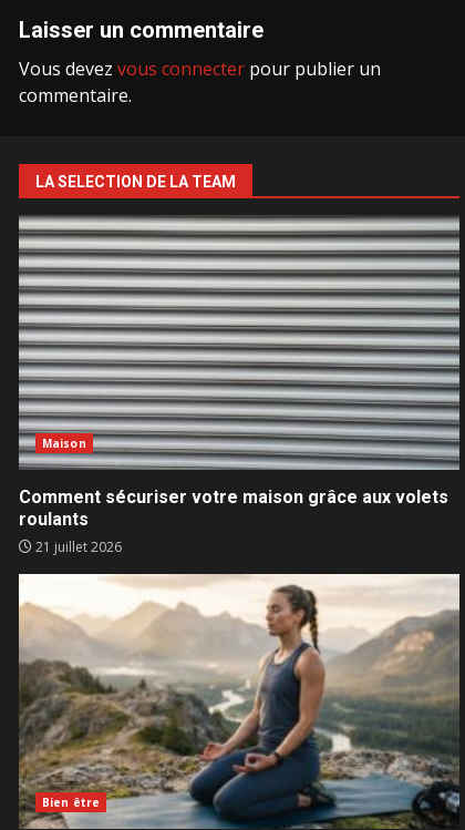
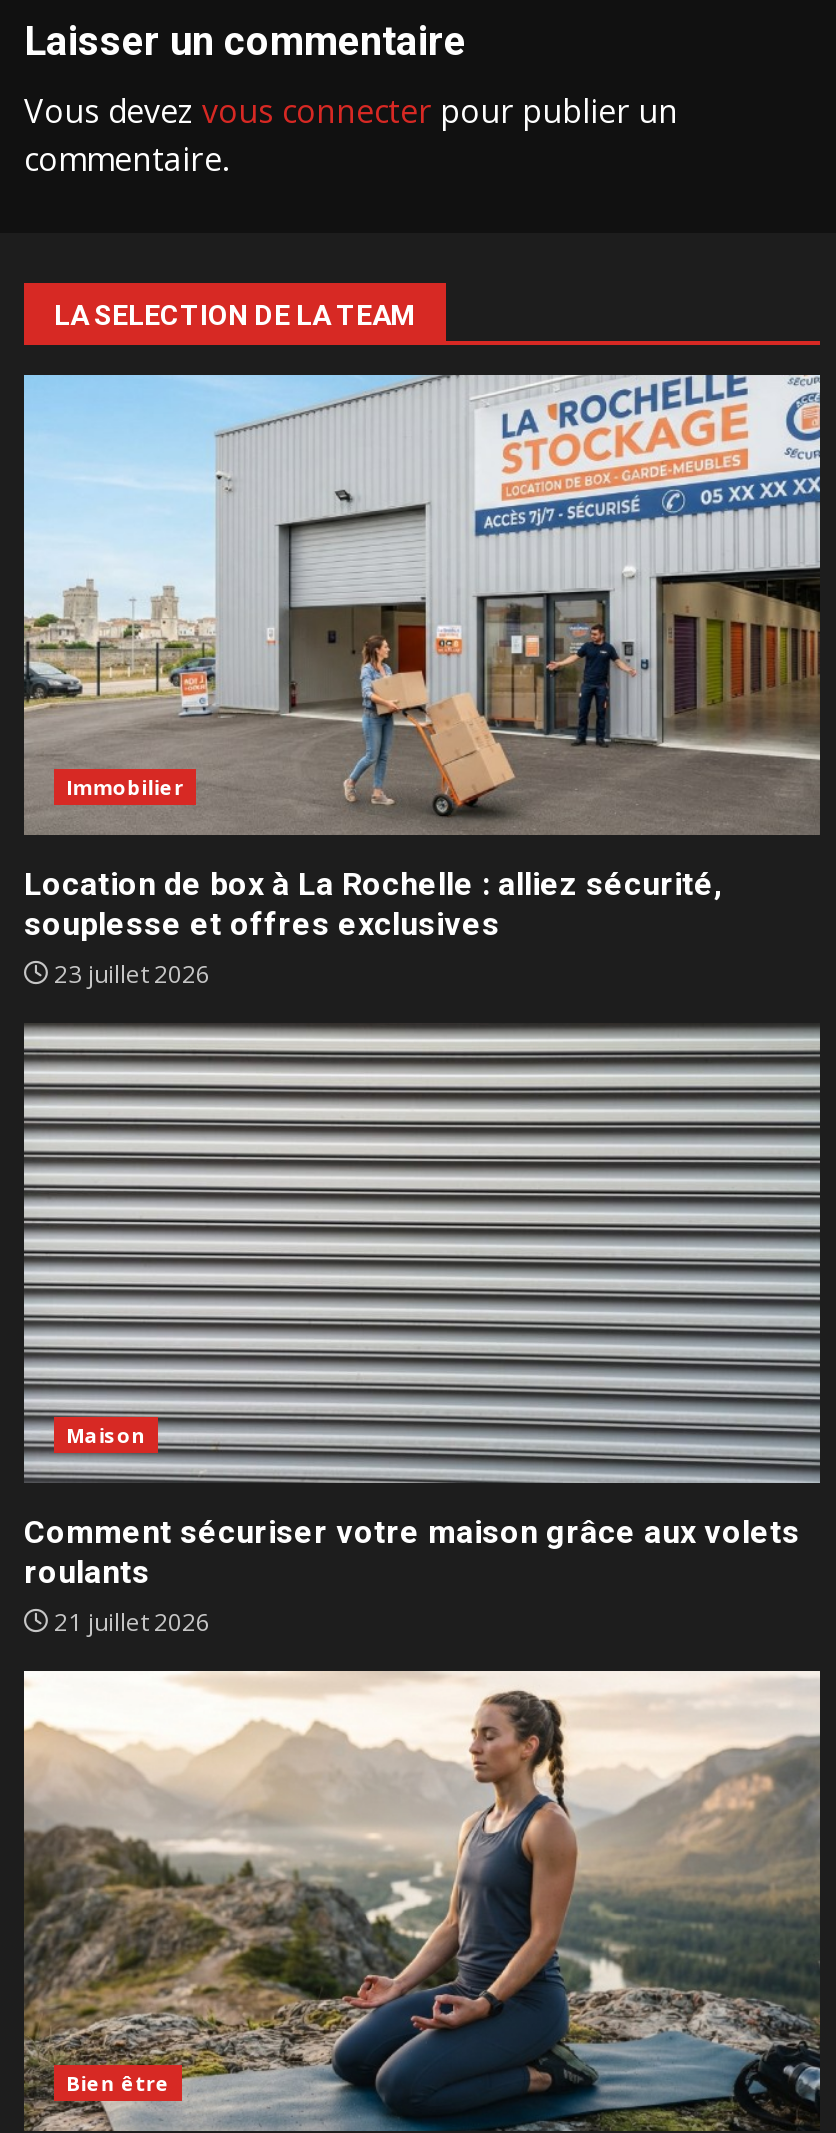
+ [image]
+ Immobilier
+ Location de box à La Rochelle : alliez sécurité,
+ souplesse et offres exclusives
+ 23 juillet 2026
